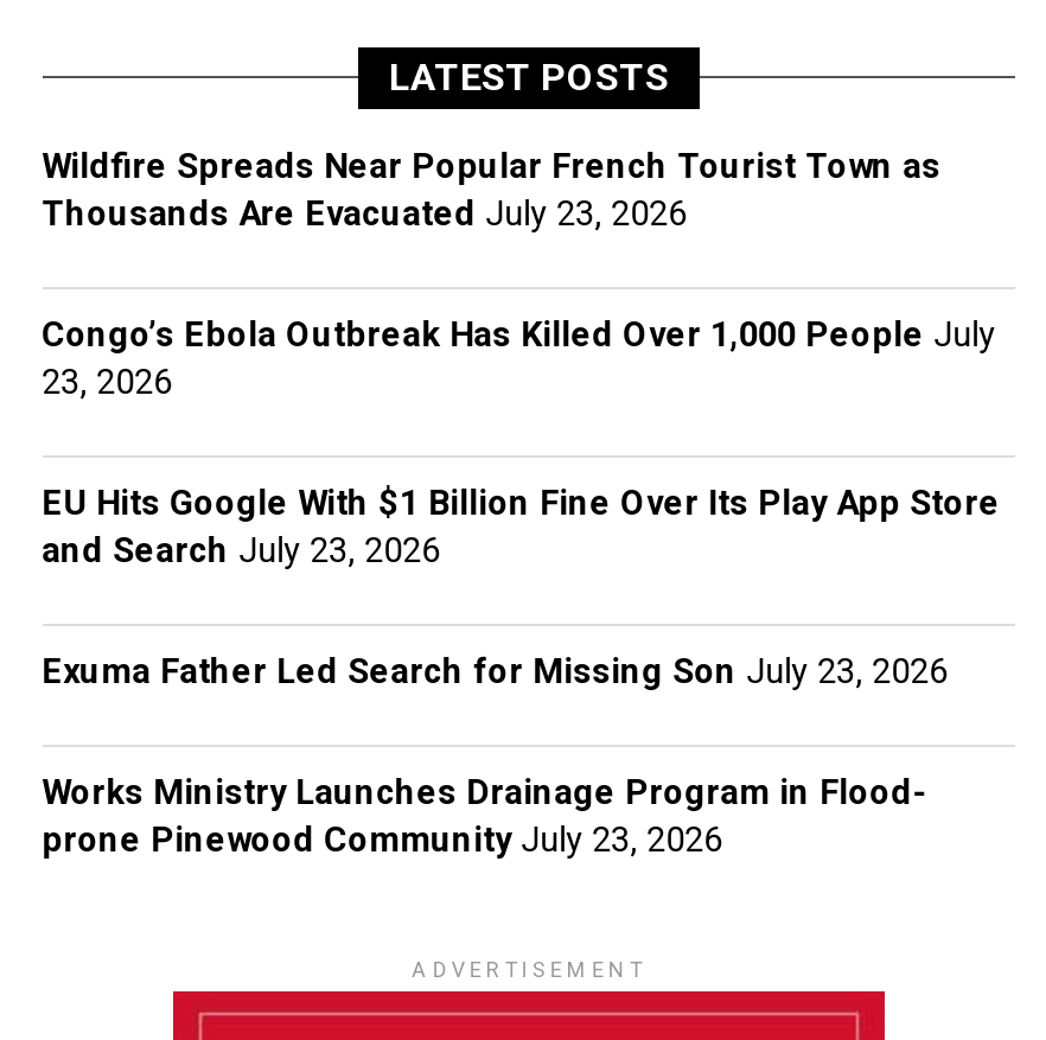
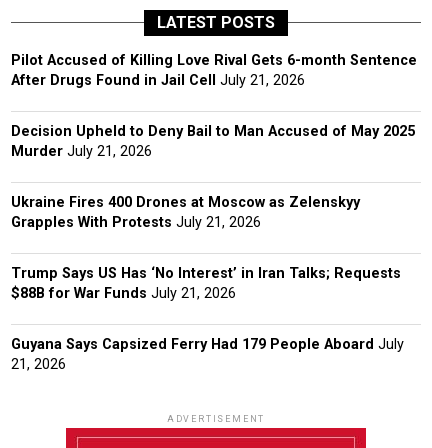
- Wildfire Spreads Near Popular French Tourist Town as
- Thousands Are Evacuated July 23, 2026
+ Pilot Accused of Killing Love Rival Gets 6-month Sentence
+ After Drugs Found in Jail Cell July 21, 2026

- Congo’s Ebola Outbreak Has Killed Over 1,000 People July
- 23, 2026
+ Decision Upheld to Deny Bail to Man Accused of May 2025
+ Murder July 21, 2026

- EU Hits Google With $1 Billion Fine Over Its Play App Store
- and Search July 23, 2026
+ Ukraine Fires 400 Drones at Moscow as Zelenskyy
+ Grapples With Protests July 21, 2026

- Exuma Father Led Search for Missing Son July 23, 2026
+ Trump Says US Has ‘No Interest’ in Iran Talks; Requests
+ $88B for War Funds July 21, 2026

- Works Ministry Launches Drainage Program in Flood-
- prone Pinewood Community July 23, 2026
+ Guyana Says Capsized Ferry Had 179 People Aboard July
+ 21, 2026
